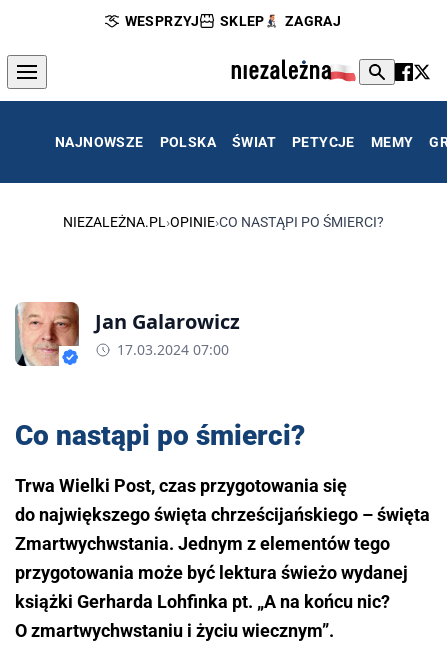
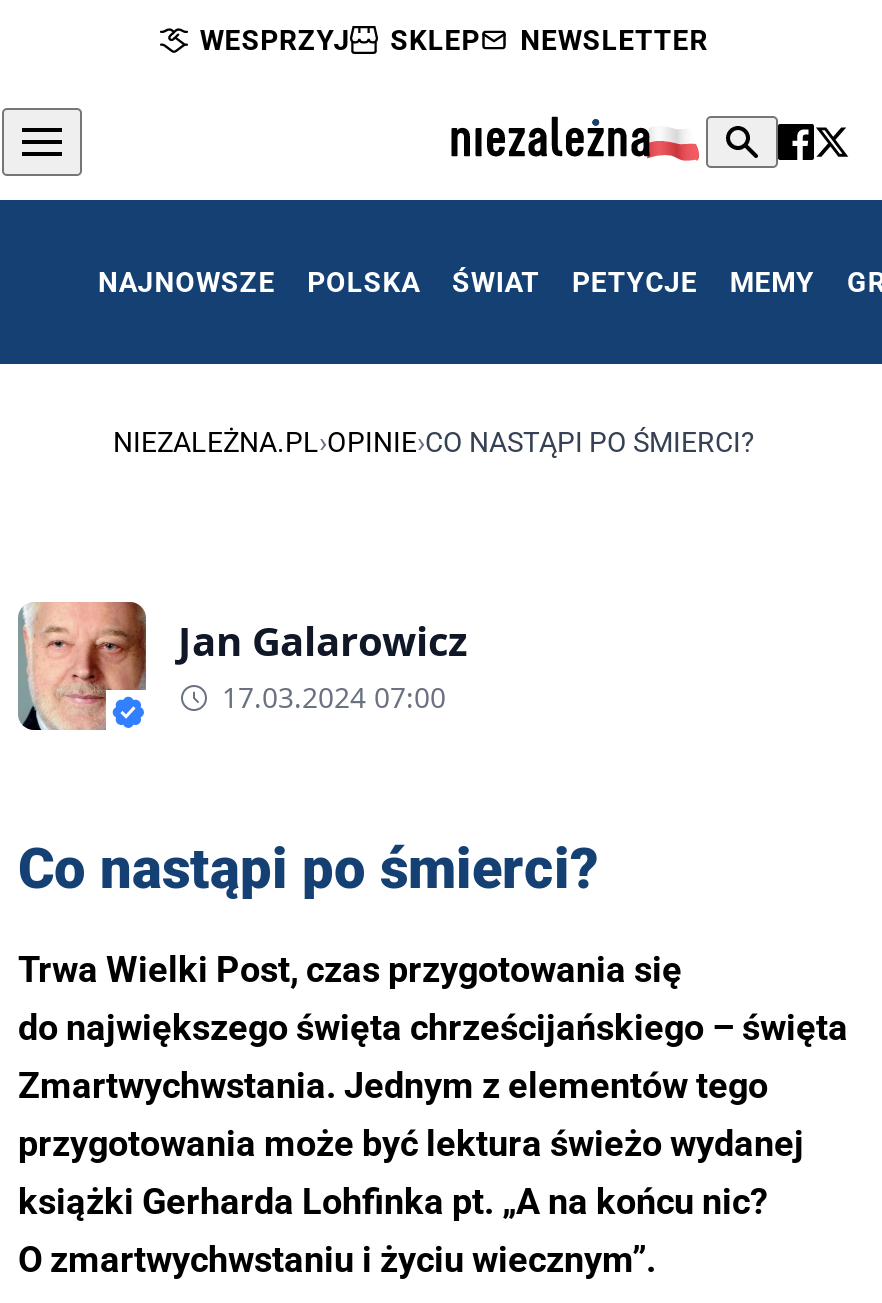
- ZAGRAJ
+ NEWSLETTER
